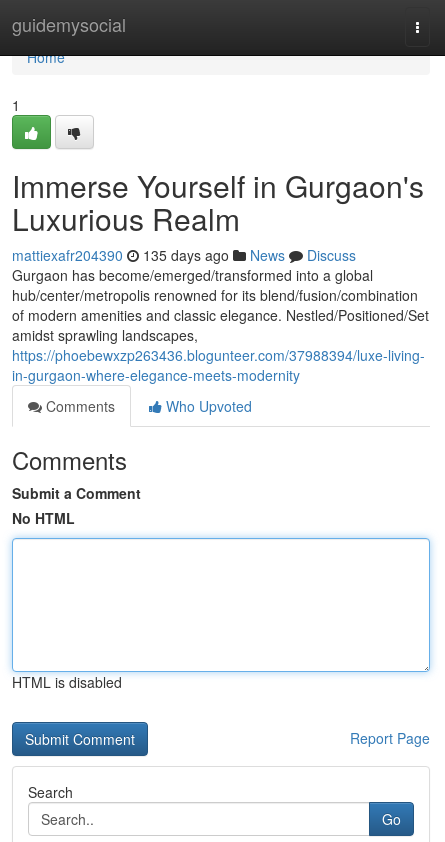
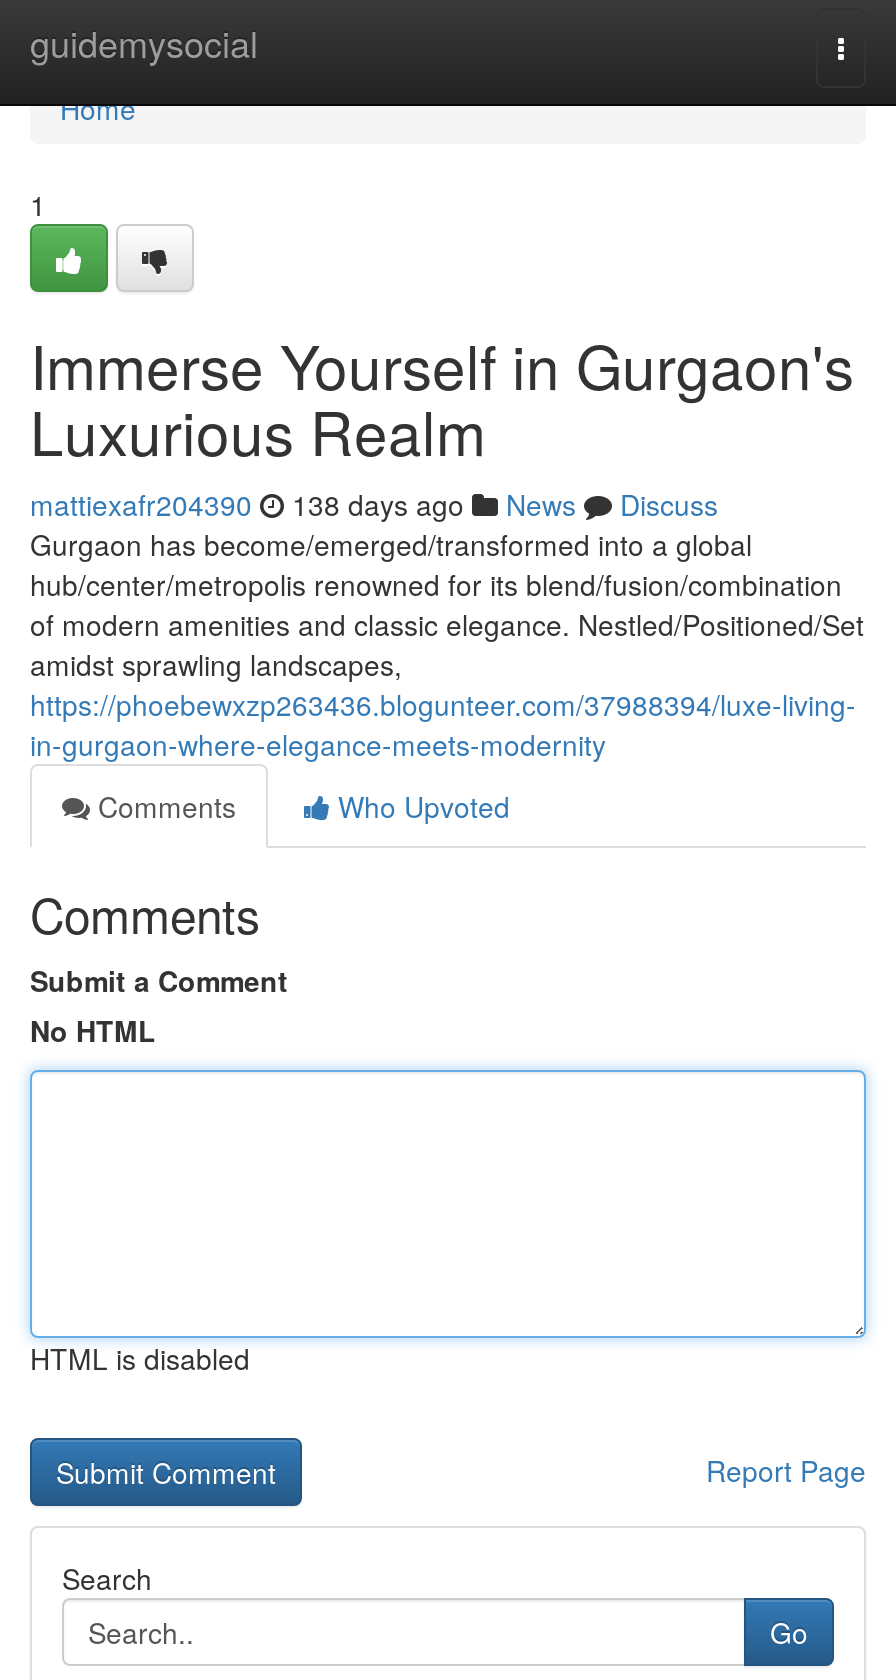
- mattiexafr204390 135 days ago News Discuss
+ mattiexafr204390 138 days ago News Discuss
